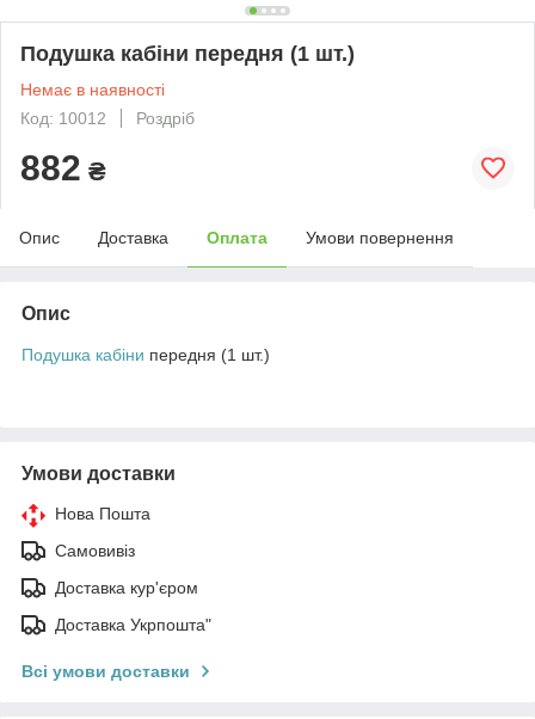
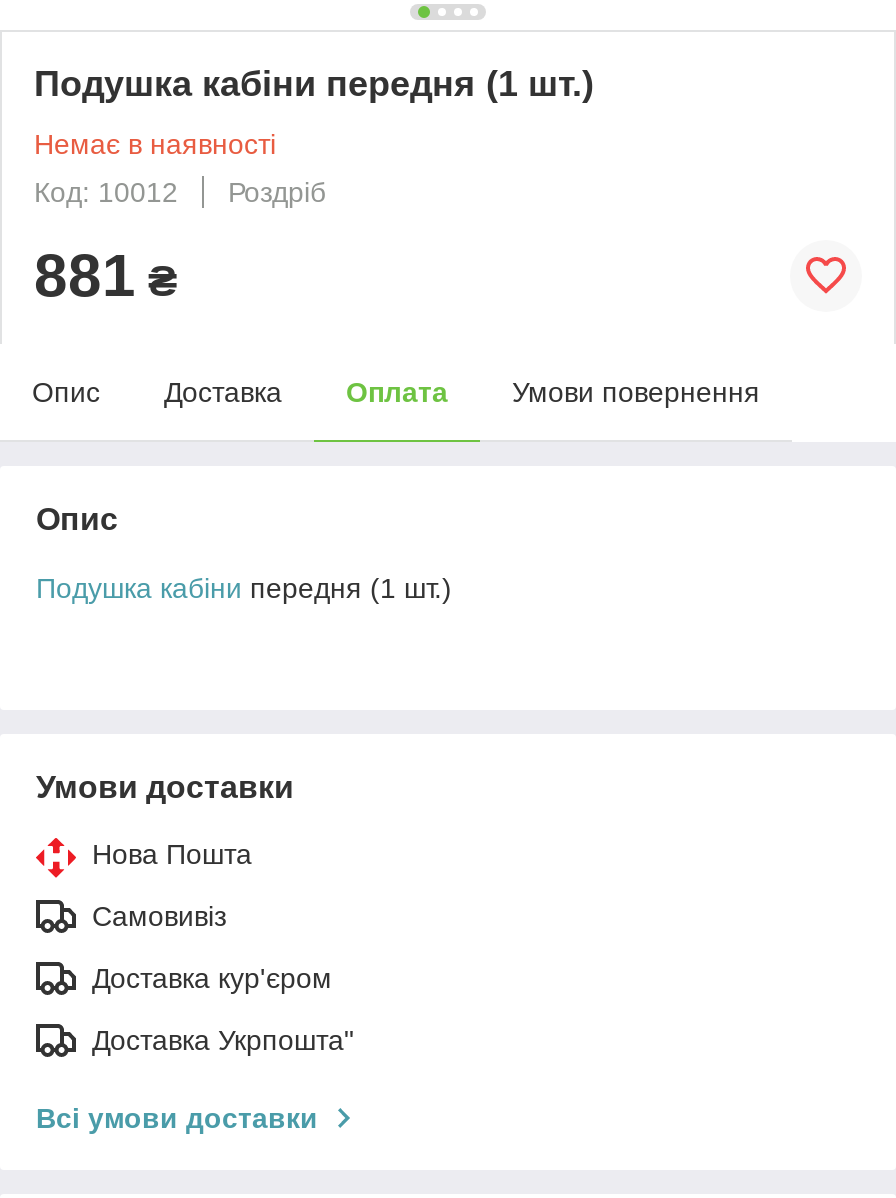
- 882 ₴
+ 881 ₴
